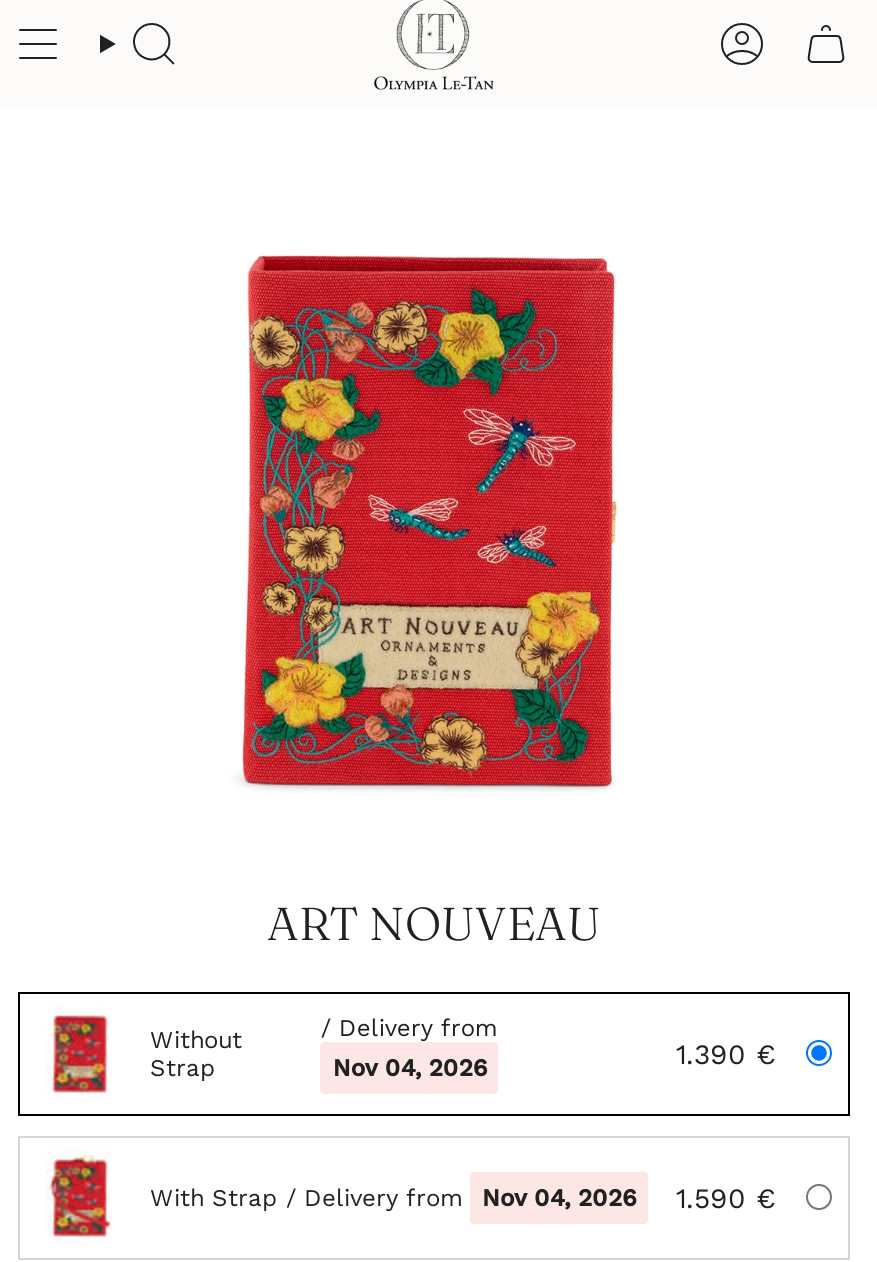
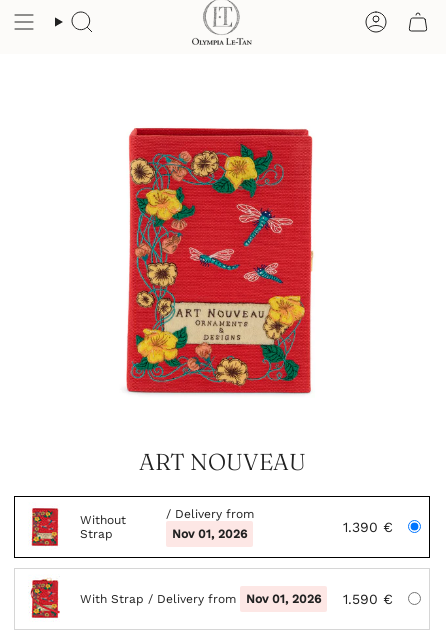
- Nov 04, 2026
+ Nov 01, 2026

- With Strap / Delivery from Nov 04, 2026
+ With Strap / Delivery from Nov 01, 2026
